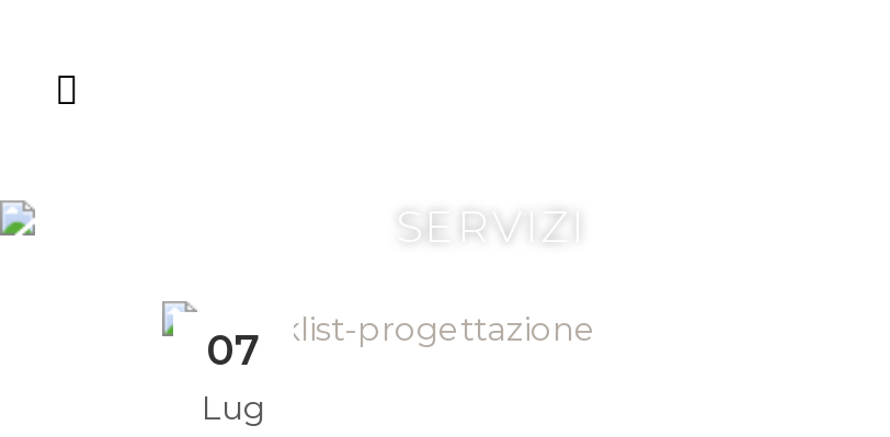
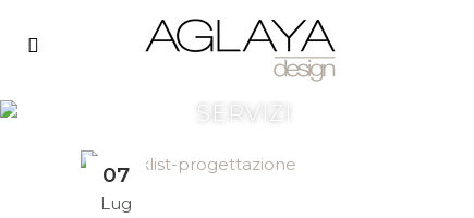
+ [image]
